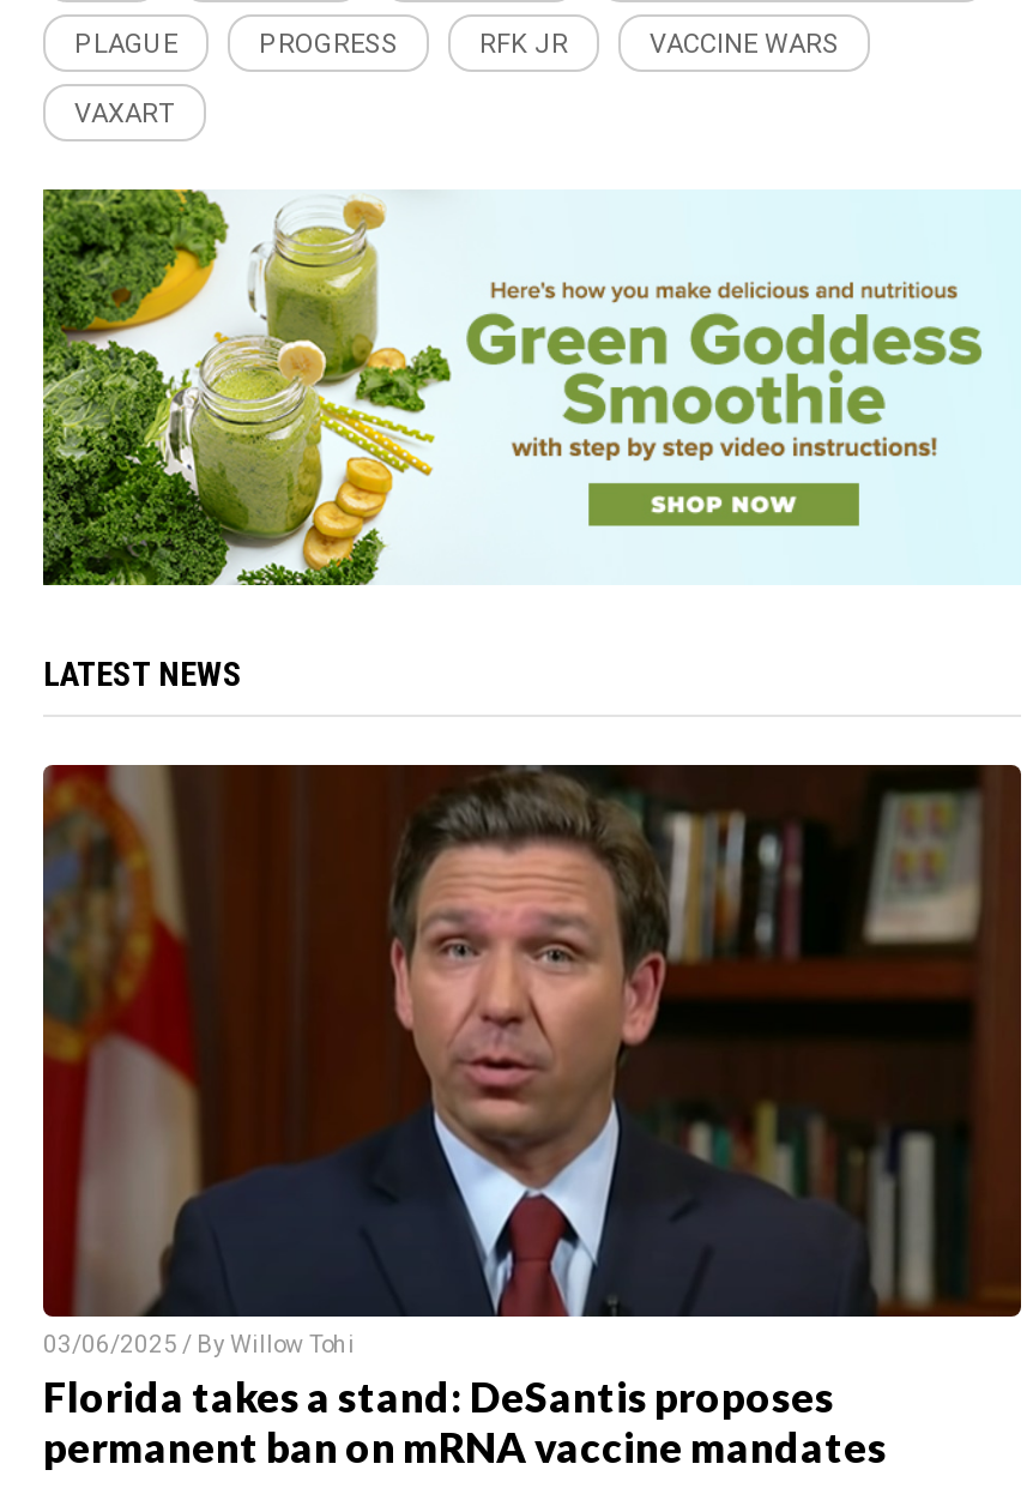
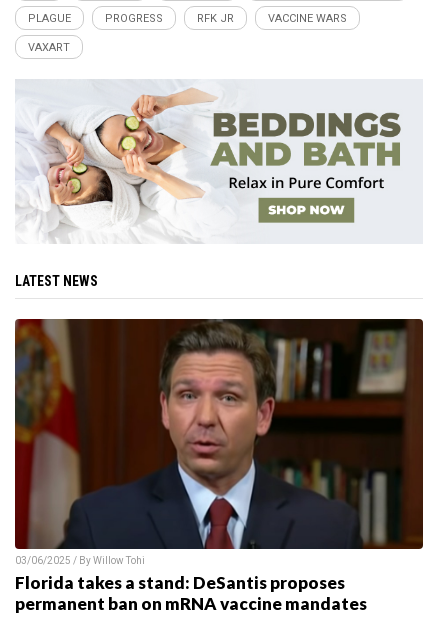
- [image]
+ [image]
